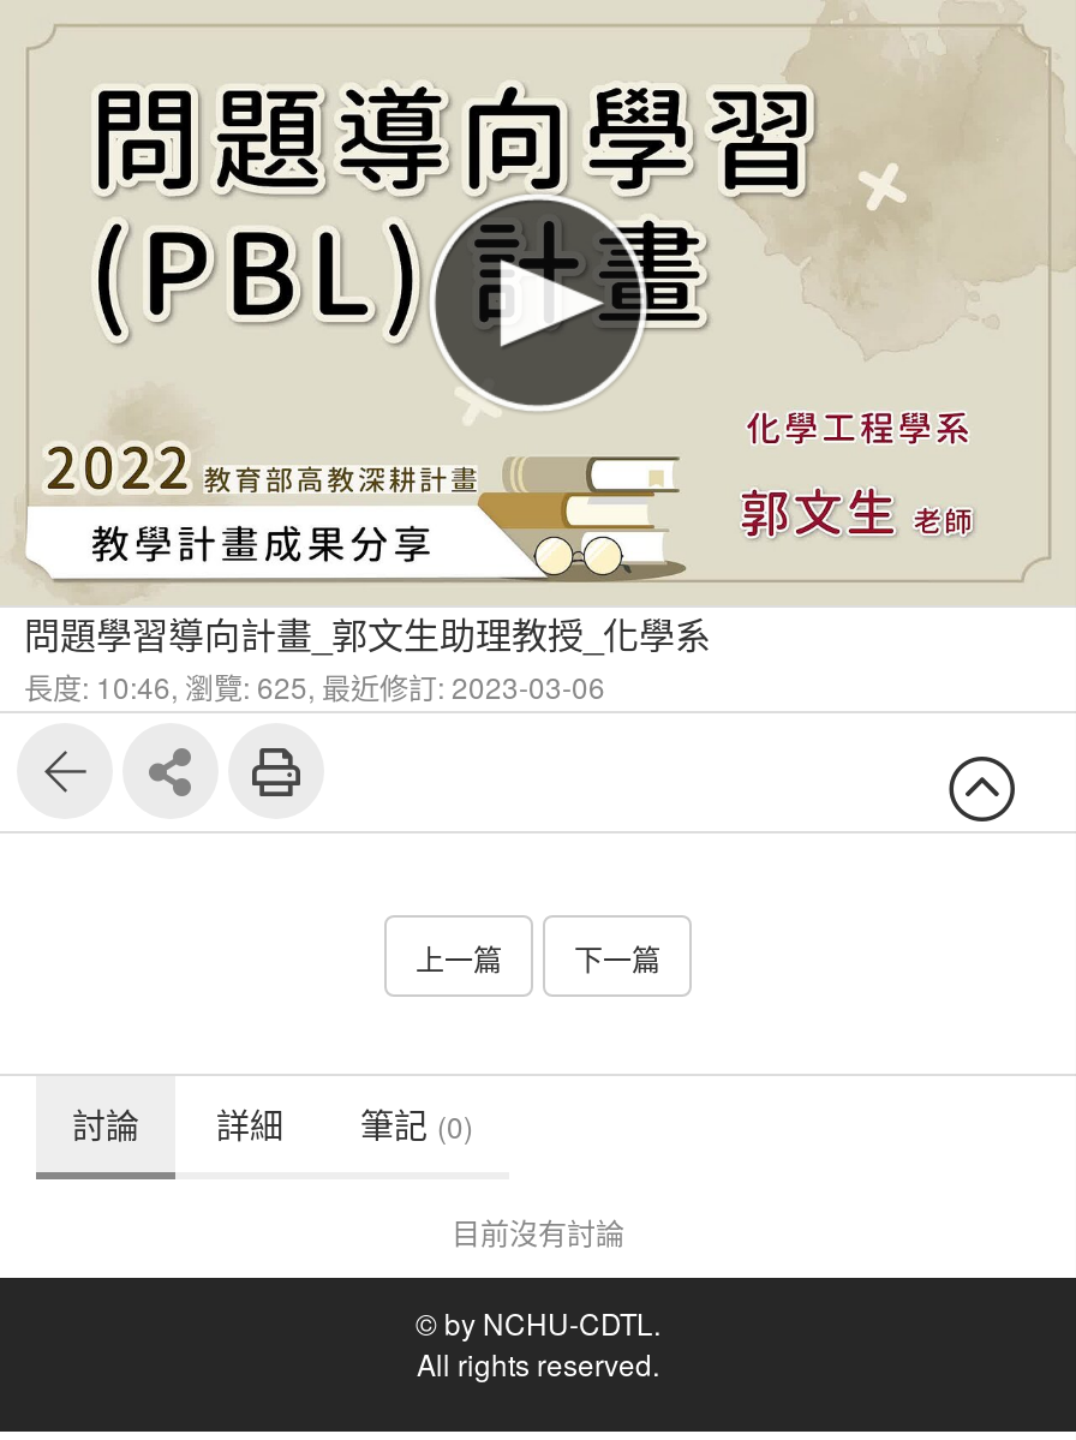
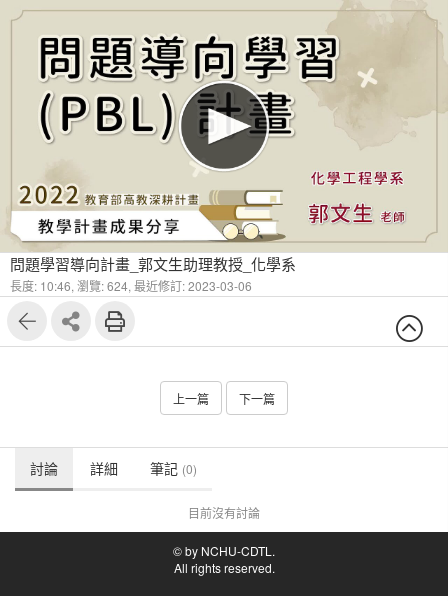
- 長度: 10:46,瀏覽: 625,最近修訂: 2023-03-06
+ 長度: 10:46,瀏覽: 624,最近修訂: 2023-03-06
